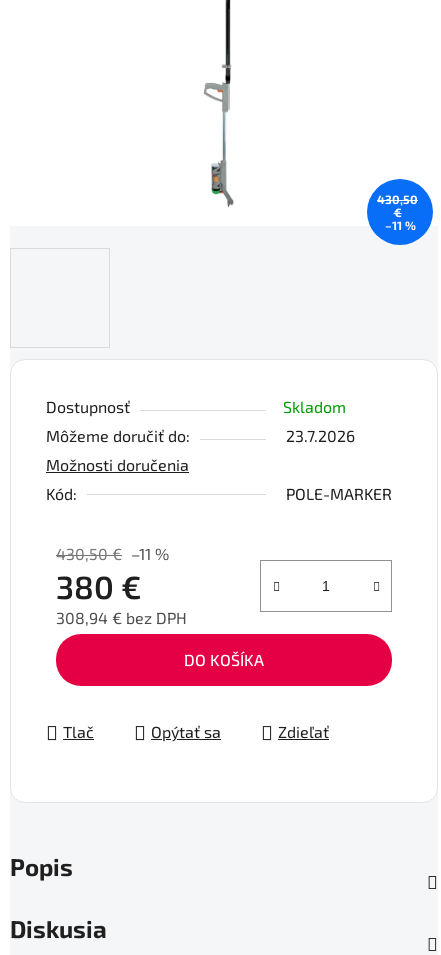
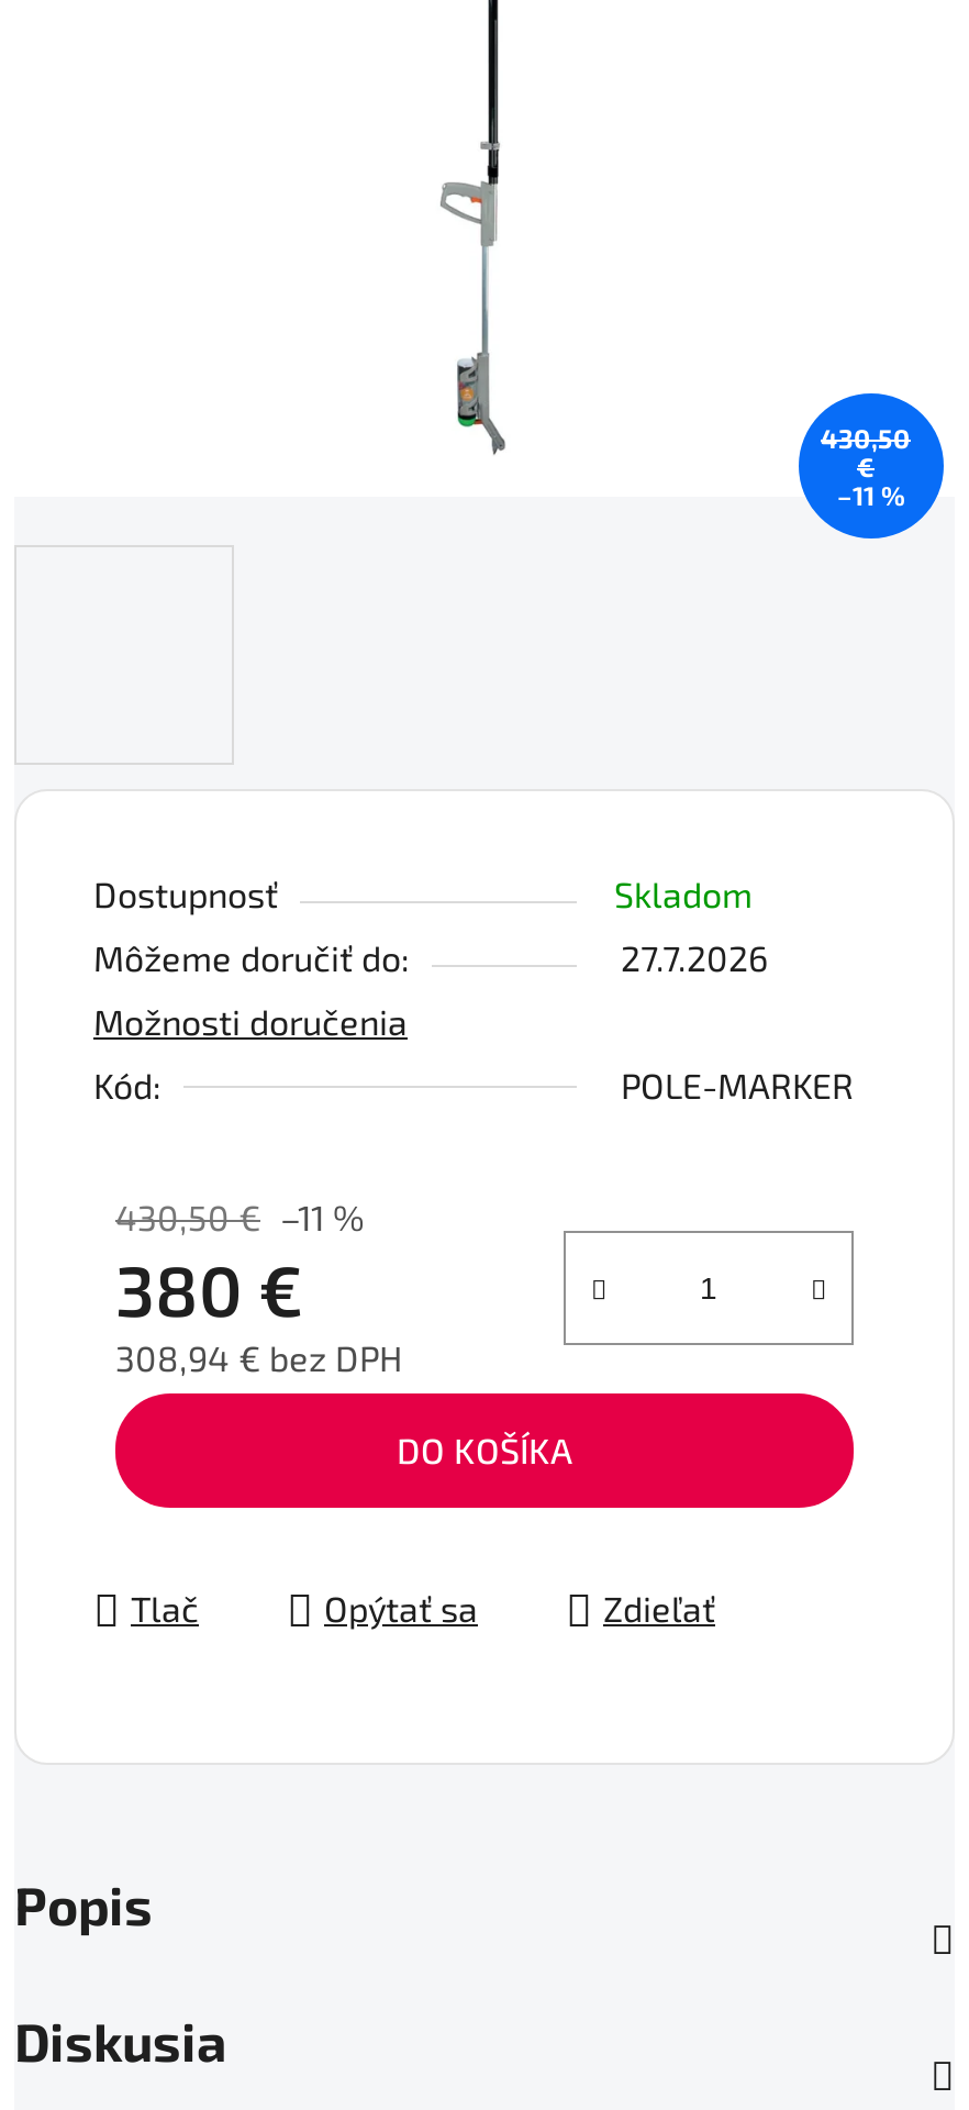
- 23.7.2026
+ 27.7.2026
